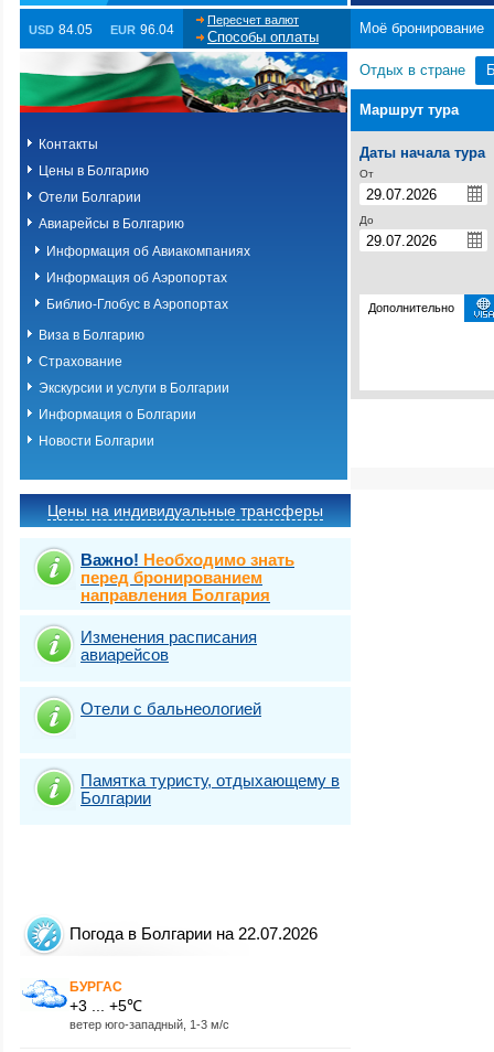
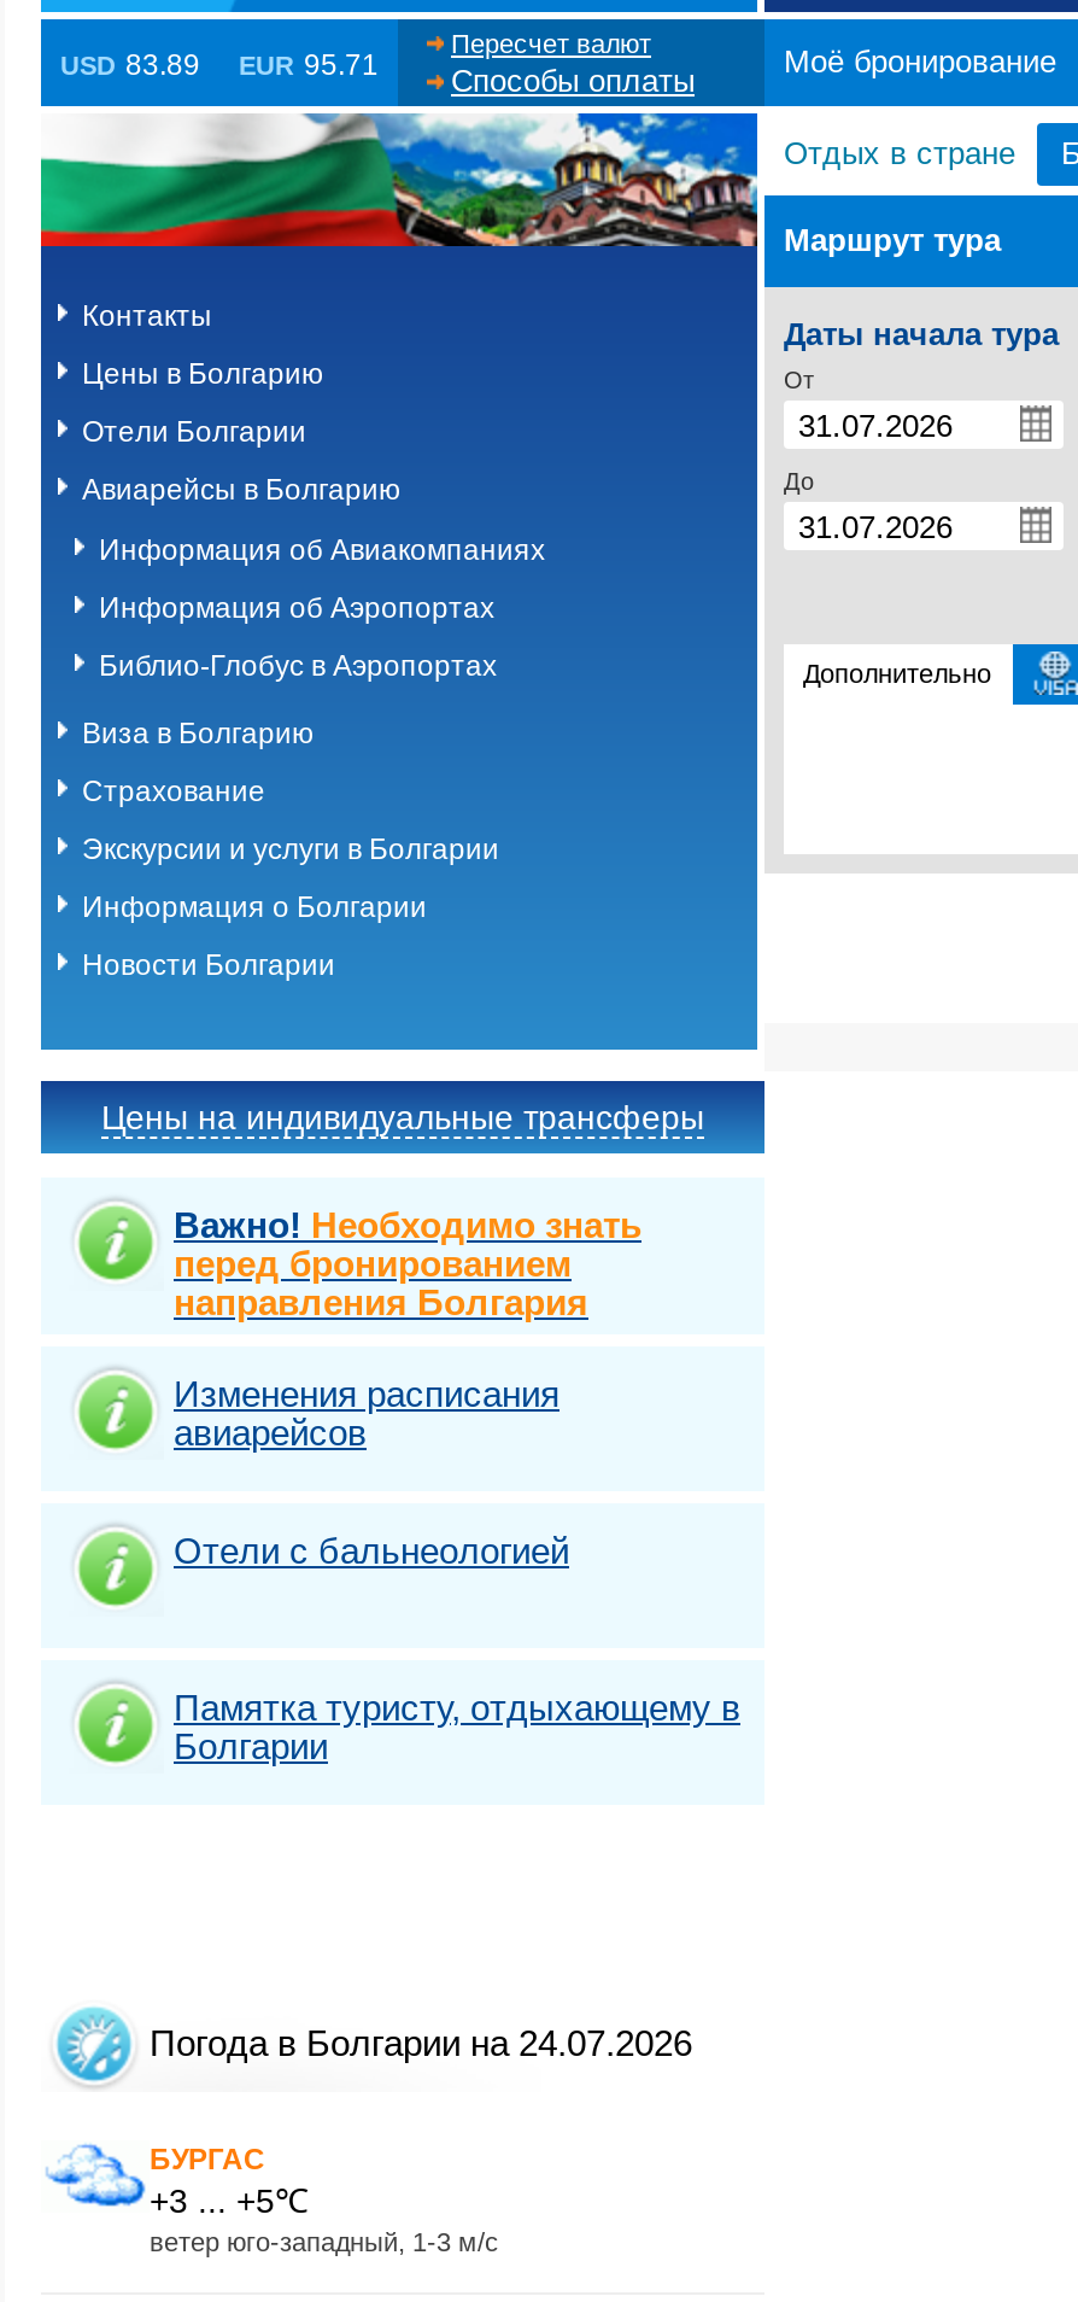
- USD 84.05
+ USD 83.89

- EUR 96.04
+ EUR 95.71

- Погода в Болгарии на 22.07.2026
+ Погода в Болгарии на 24.07.2026
